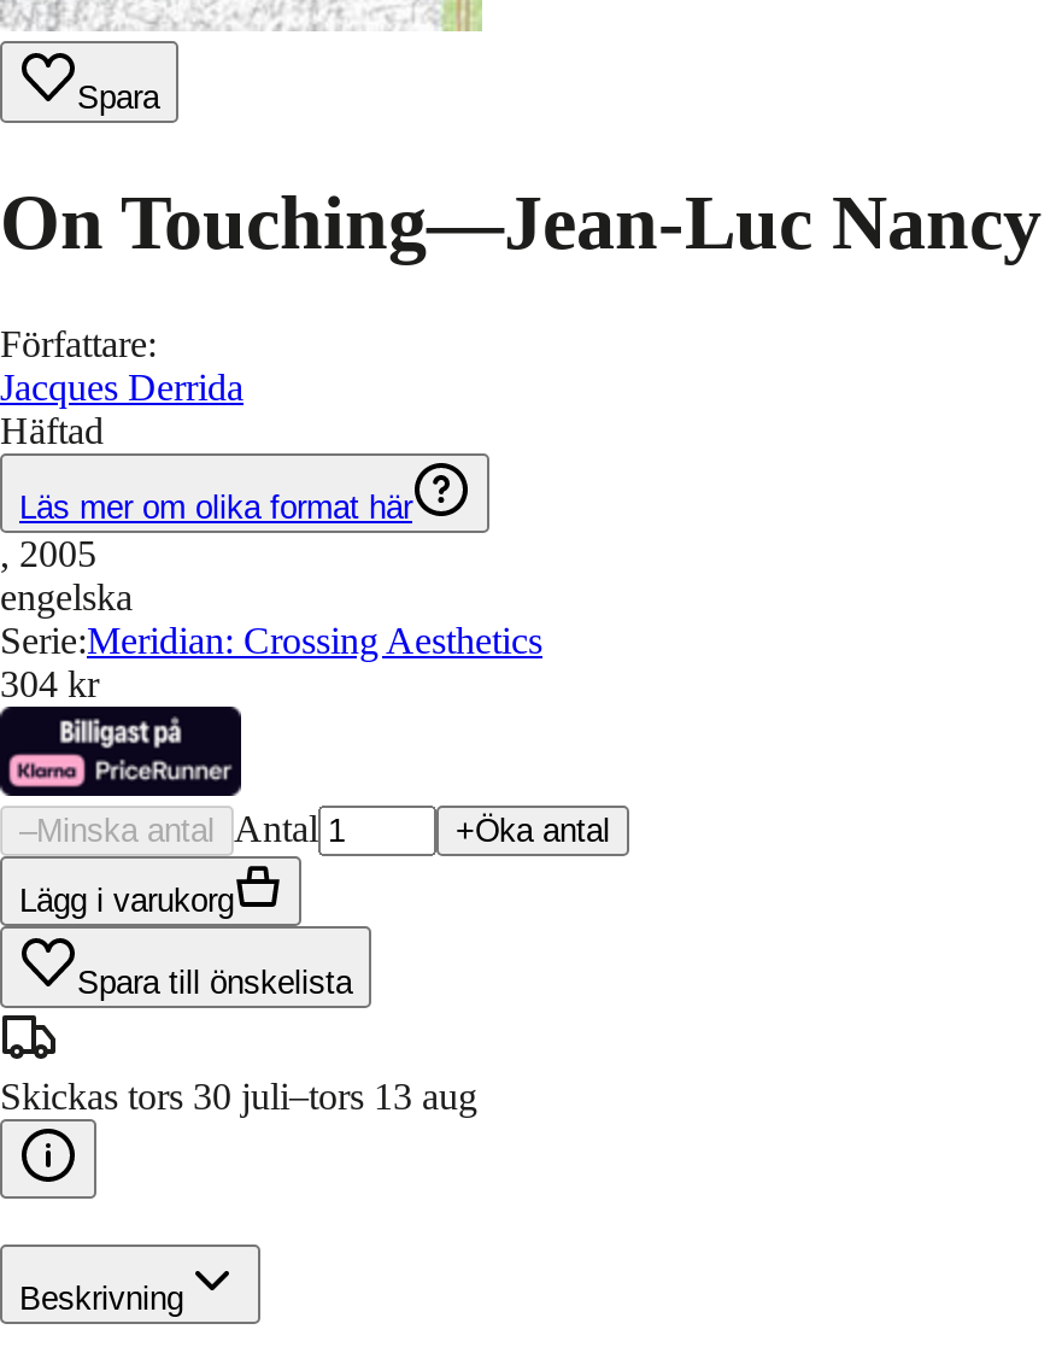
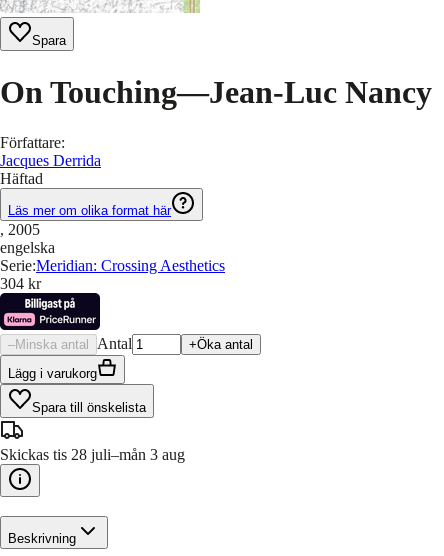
- Skickas tors 30 juli–tors 13 aug
+ Skickas tis 28 juli–mån 3 aug
